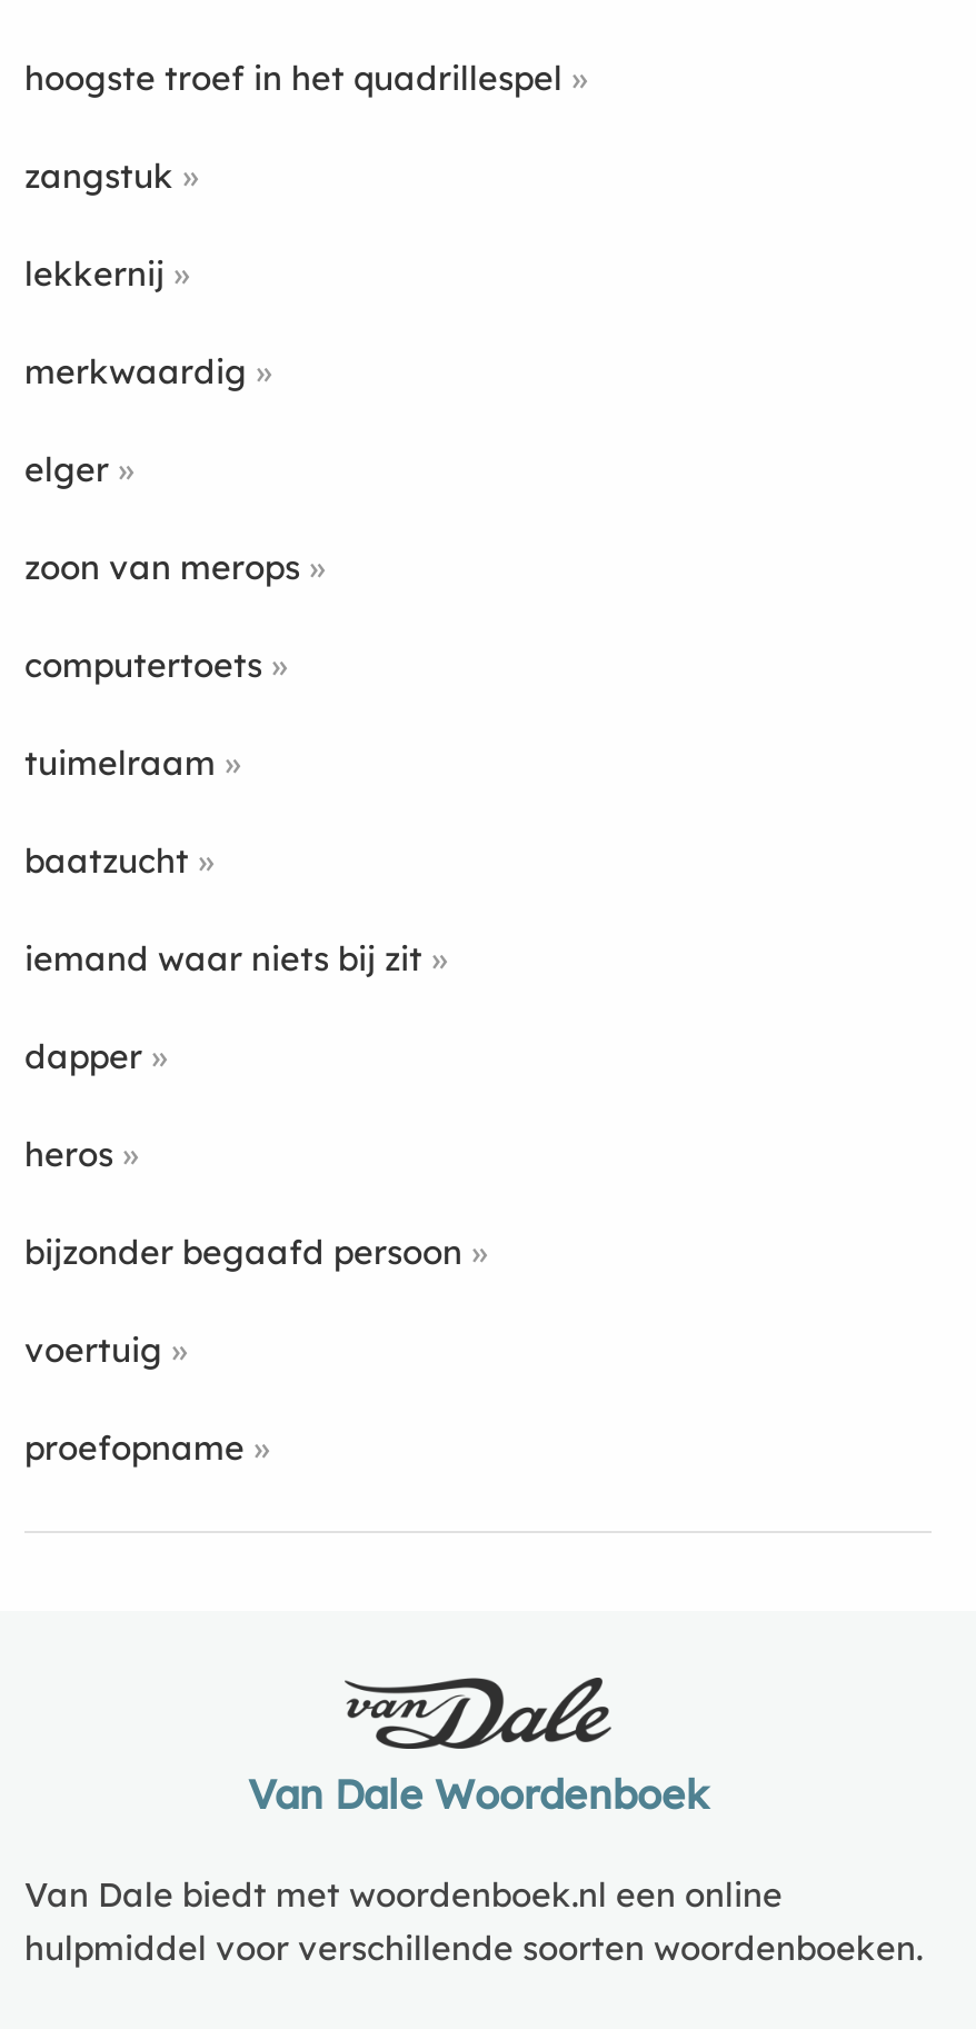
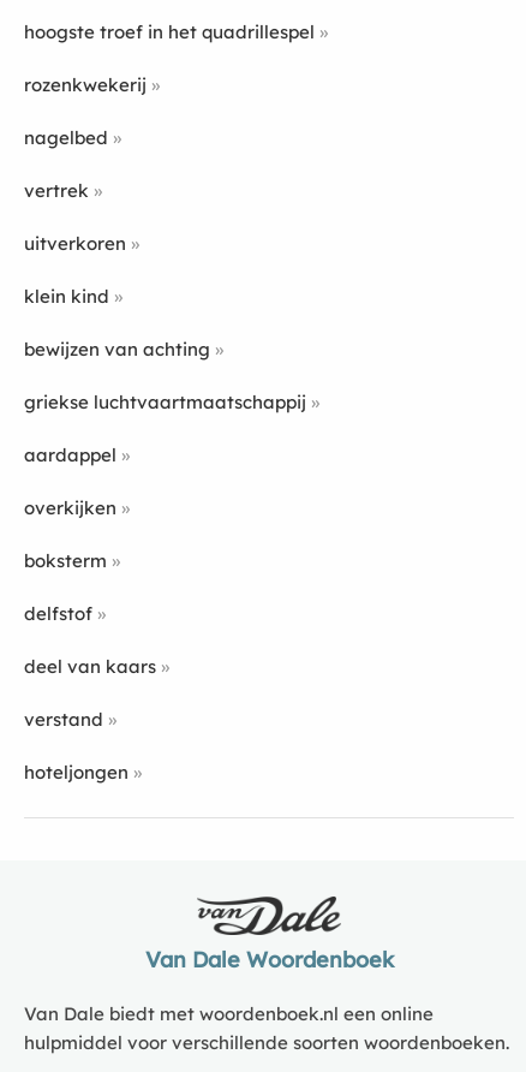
- zangstuk
+ rozenkwekerij

- lekkernij
+ nagelbed

- merkwaardig
+ vertrek

- elger
+ uitverkoren

- zoon van merops
+ klein kind

- computertoets
+ bewijzen van achting

- tuimelraam
+ griekse luchtvaartmaatschappij

- baatzucht
+ aardappel

- iemand waar niets bij zit
+ overkijken

- dapper
+ boksterm

- heros
+ delfstof

- bijzonder begaafd persoon
+ deel van kaars

- voertuig
+ verstand

- proefopname
+ hoteljongen
